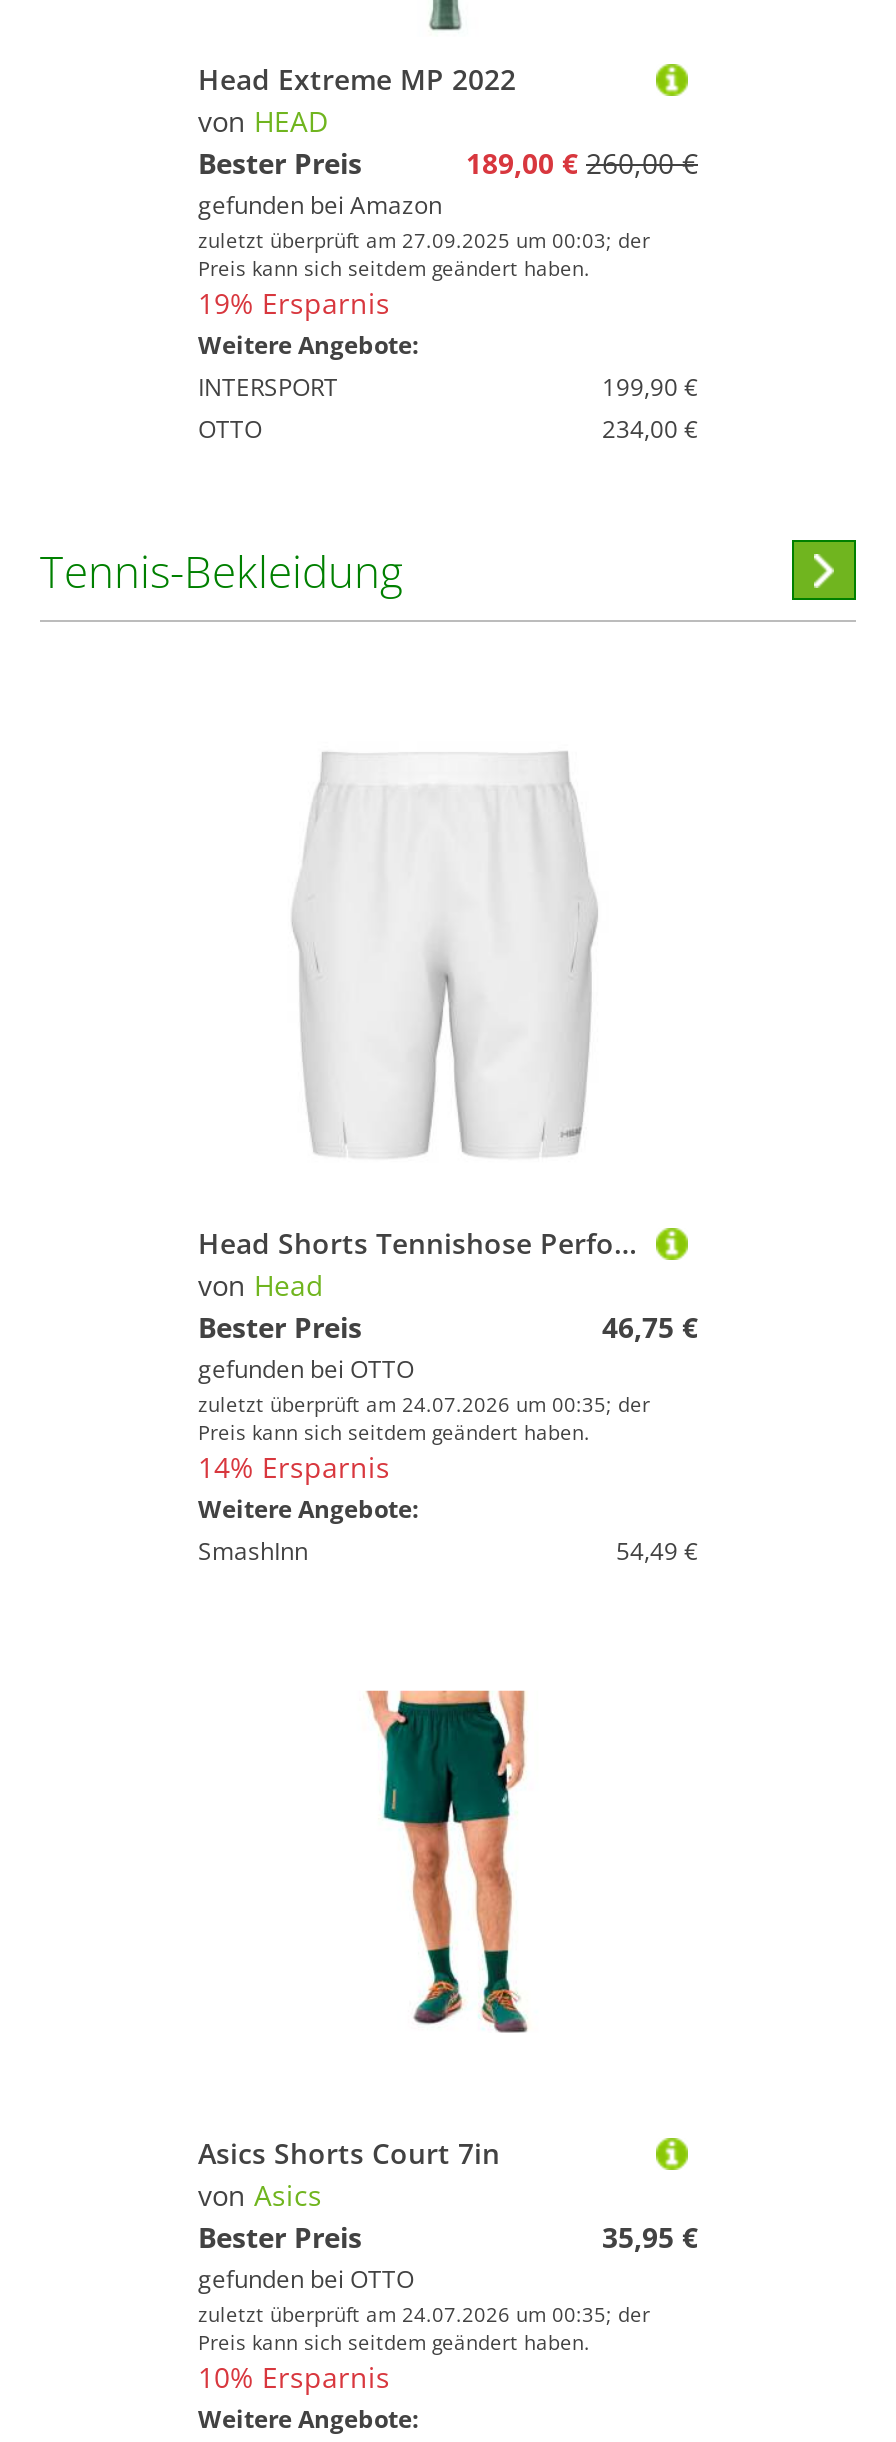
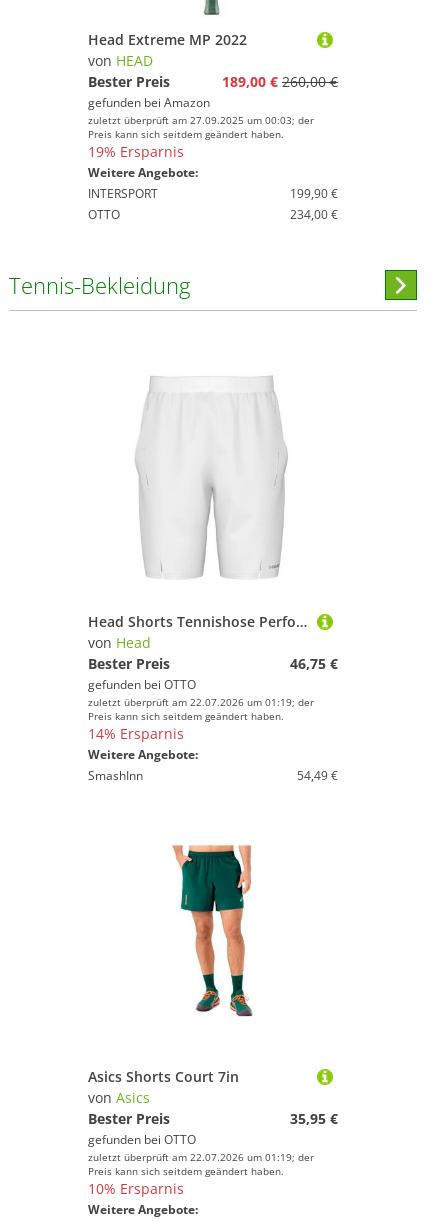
- zuletzt überprüft am 24.07.2026 um 00:35; der
+ zuletzt überprüft am 22.07.2026 um 01:19; der

- zuletzt überprüft am 24.07.2026 um 00:35; der
+ zuletzt überprüft am 22.07.2026 um 01:19; der
